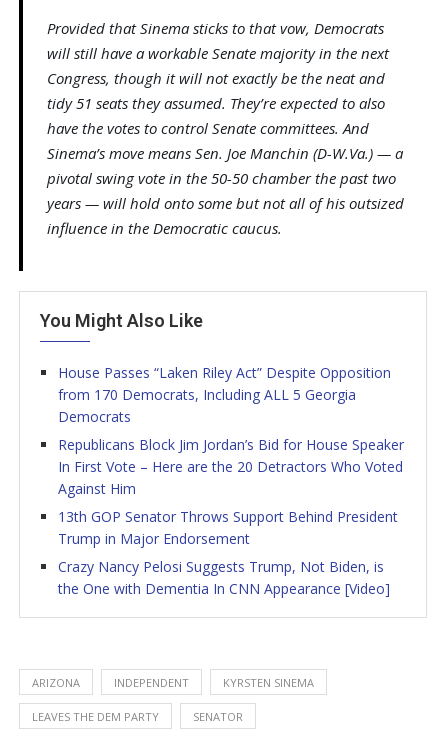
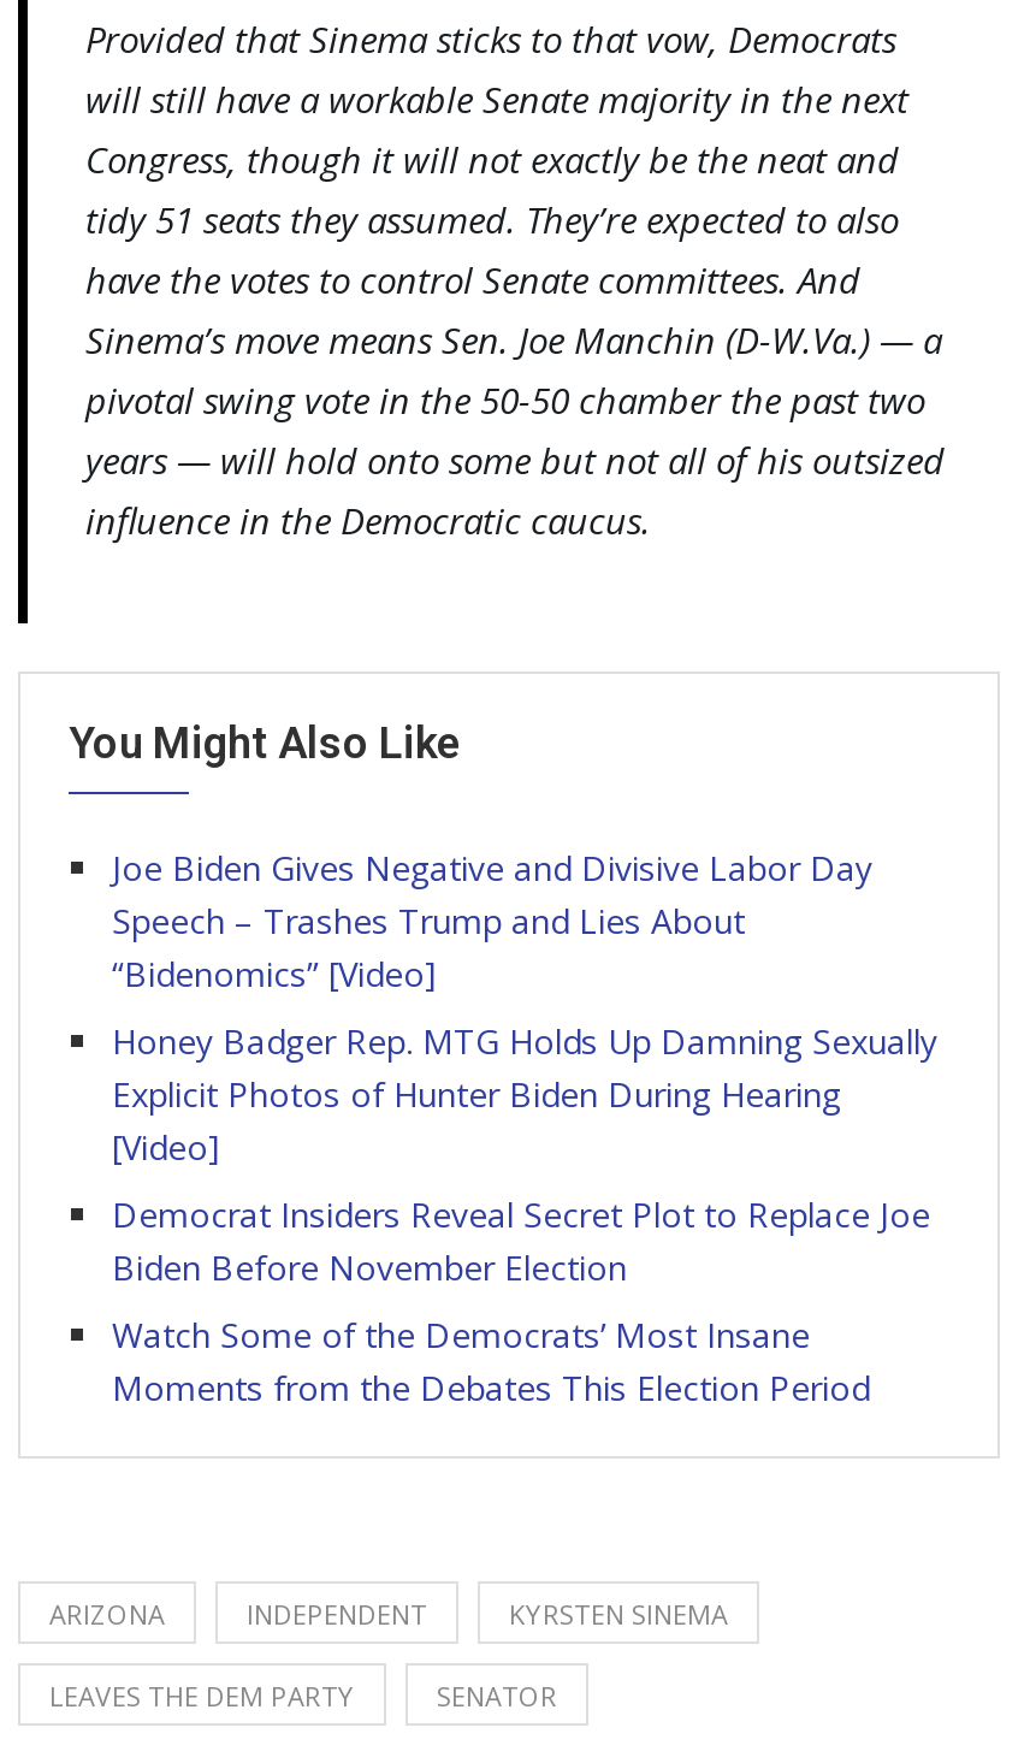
- House Passes “Laken Riley Act” Despite Opposition
- from 170 Democrats, Including ALL 5 Georgia
- Democrats
+ Joe Biden Gives Negative and Divisive Labor Day
+ Speech – Trashes Trump and Lies About
+ “Bidenomics” [Video]

- Republicans Block Jim Jordan’s Bid for House Speaker
- In First Vote – Here are the 20 Detractors Who Voted
- Against Him
+ Honey Badger Rep. MTG Holds Up Damning Sexually
+ Explicit Photos of Hunter Biden During Hearing
+ [Video]

- 13th GOP Senator Throws Support Behind President
- Trump in Major Endorsement
+ Democrat Insiders Reveal Secret Plot to Replace Joe
+ Biden Before November Election

- Crazy Nancy Pelosi Suggests Trump, Not Biden, is
- the One with Dementia In CNN Appearance [Video]
+ Watch Some of the Democrats’ Most Insane
+ Moments from the Debates This Election Period
